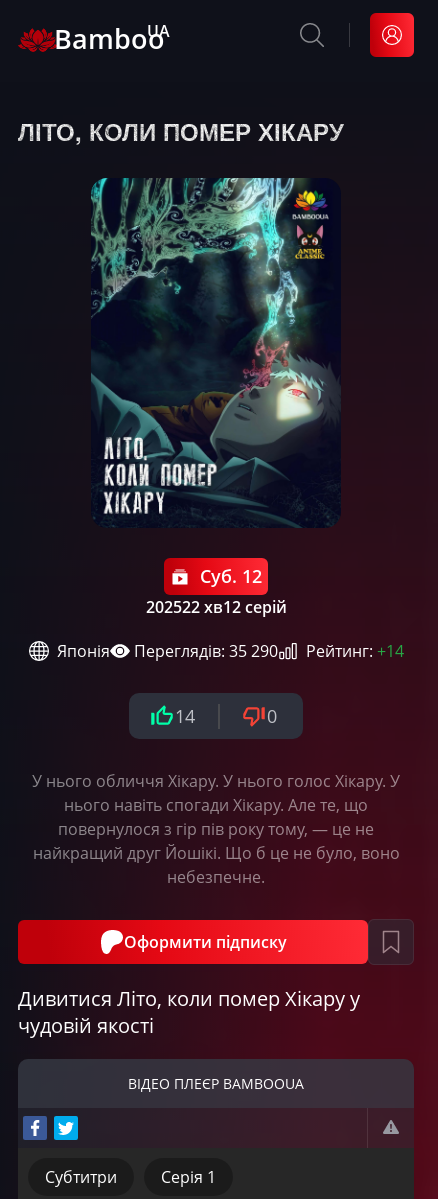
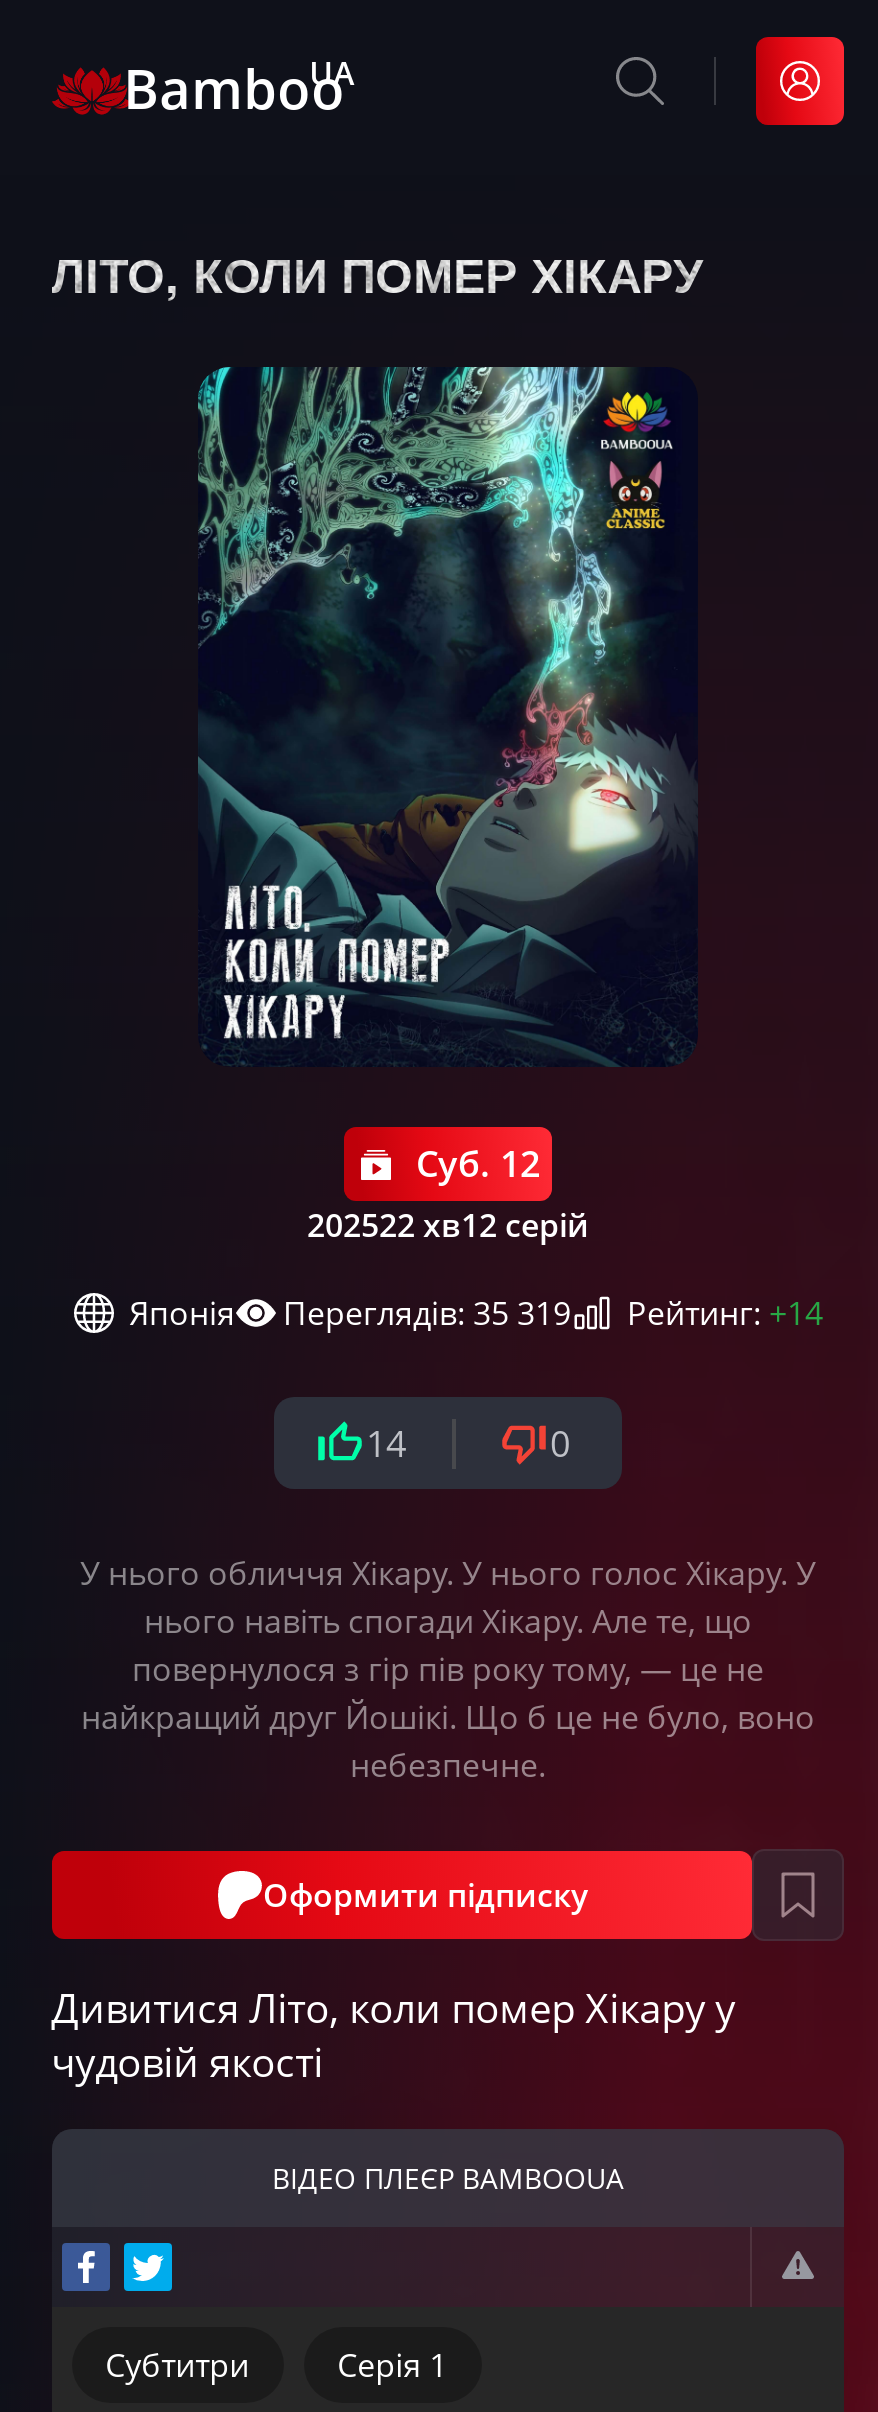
- Японія Переглядів: 35 290 Рейтинг: +14
+ Японія Переглядів: 35 319 Рейтинг: +14
